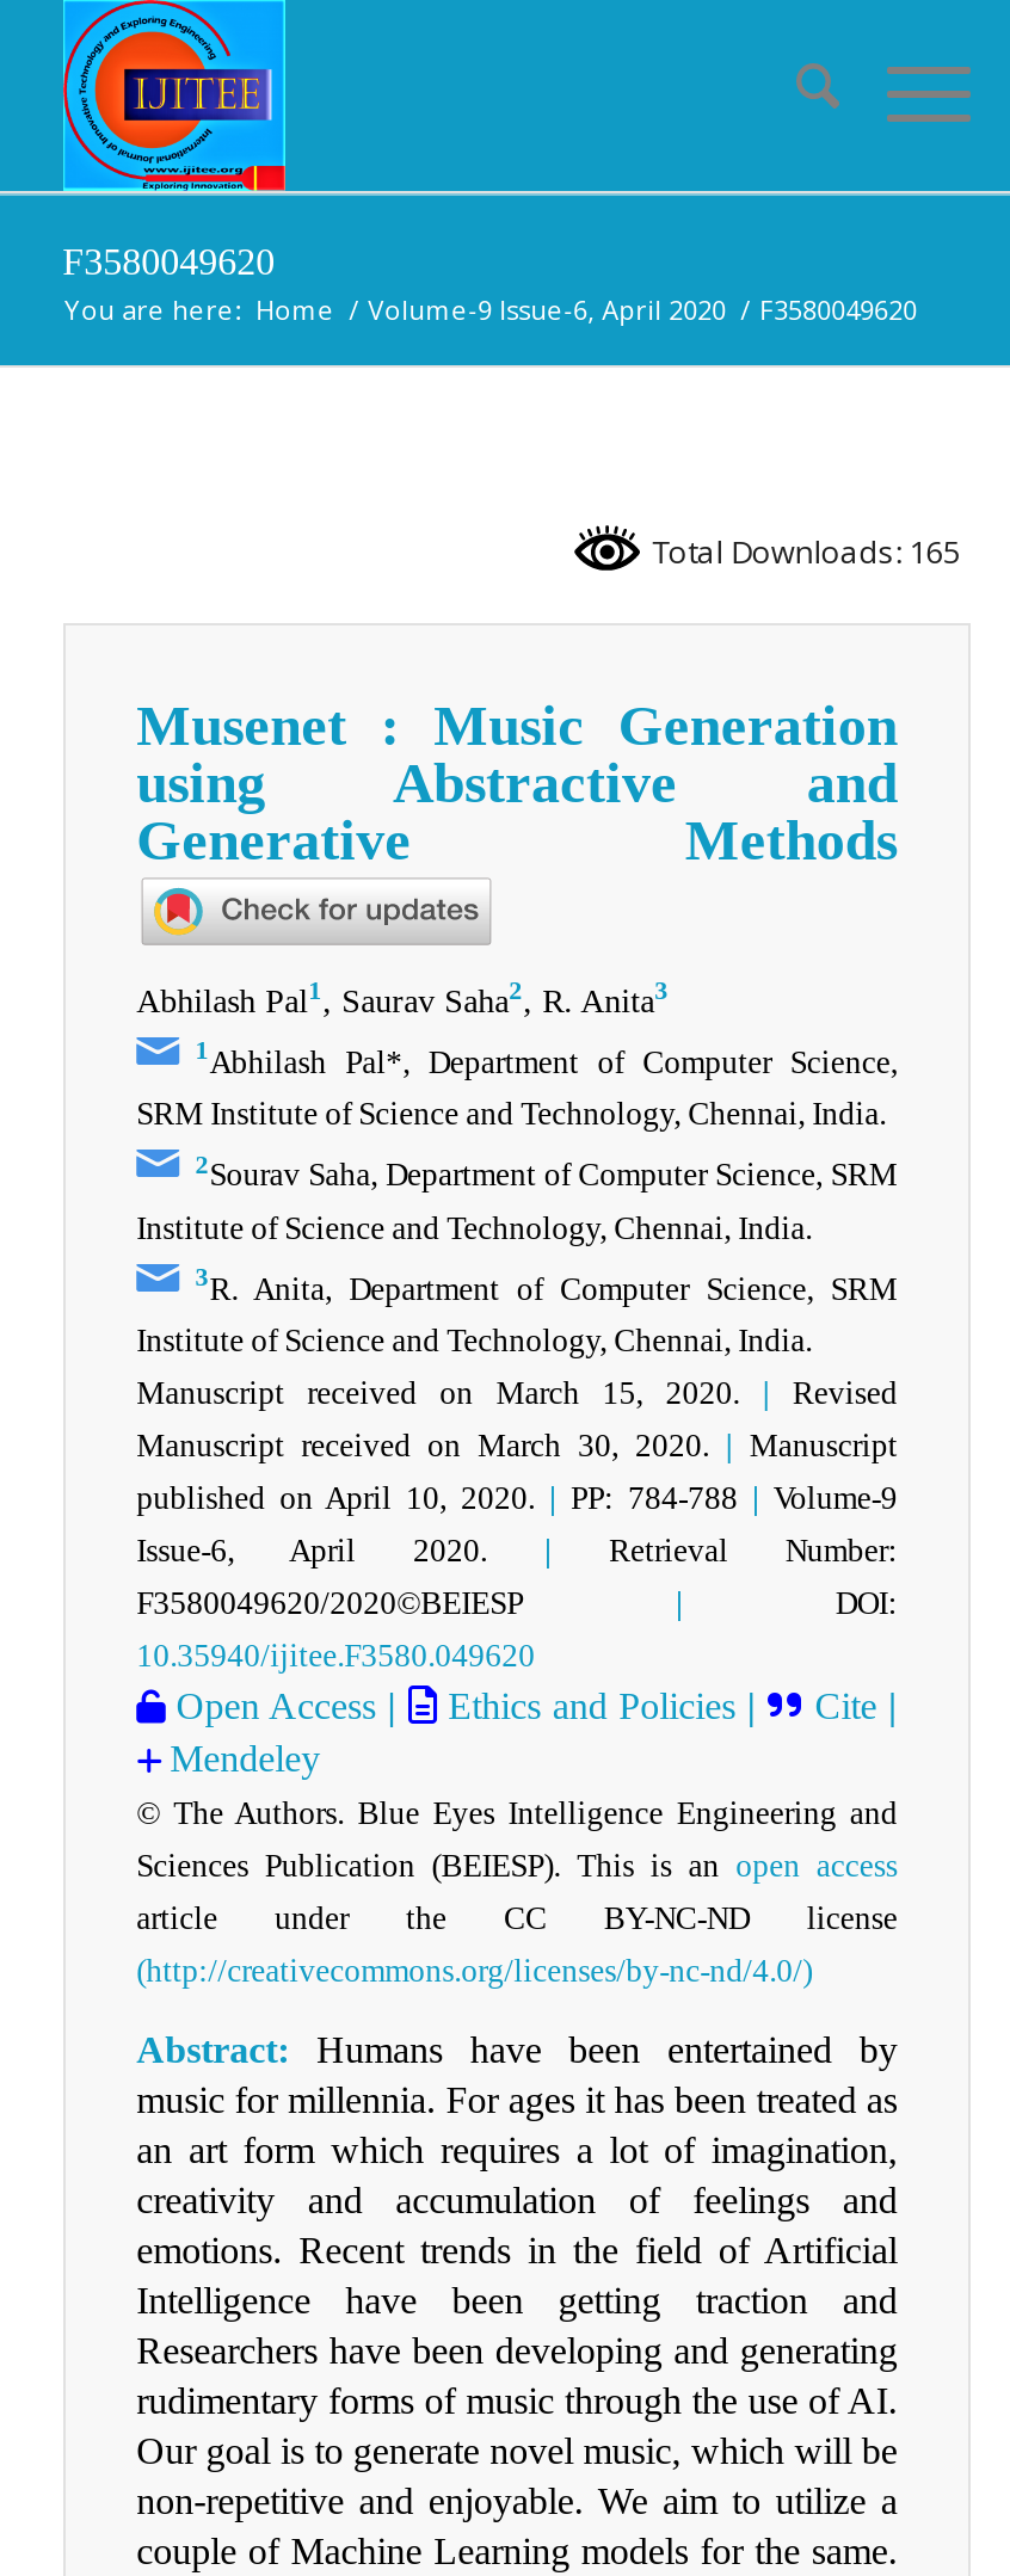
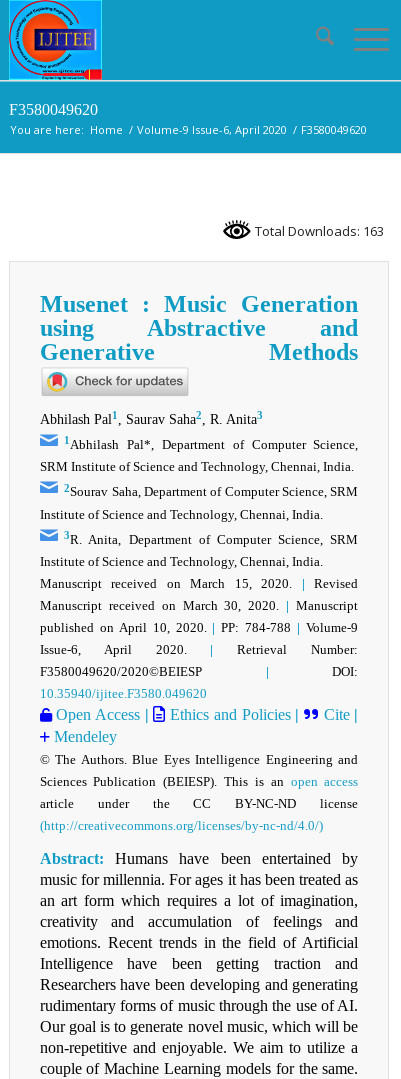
- Total Downloads: 165
+ Total Downloads: 163
